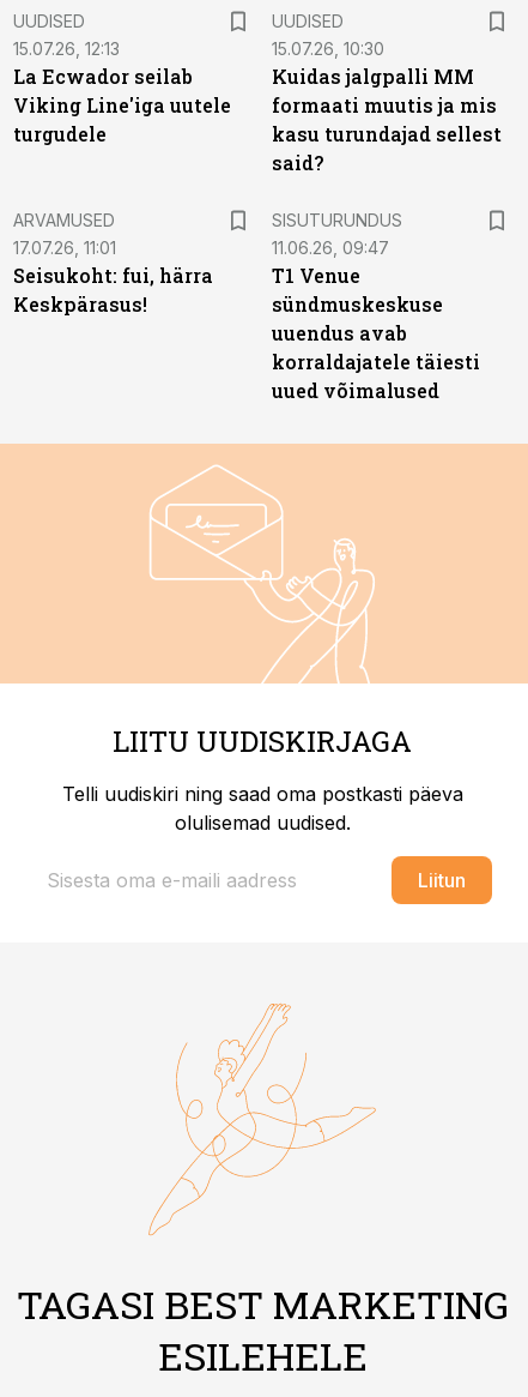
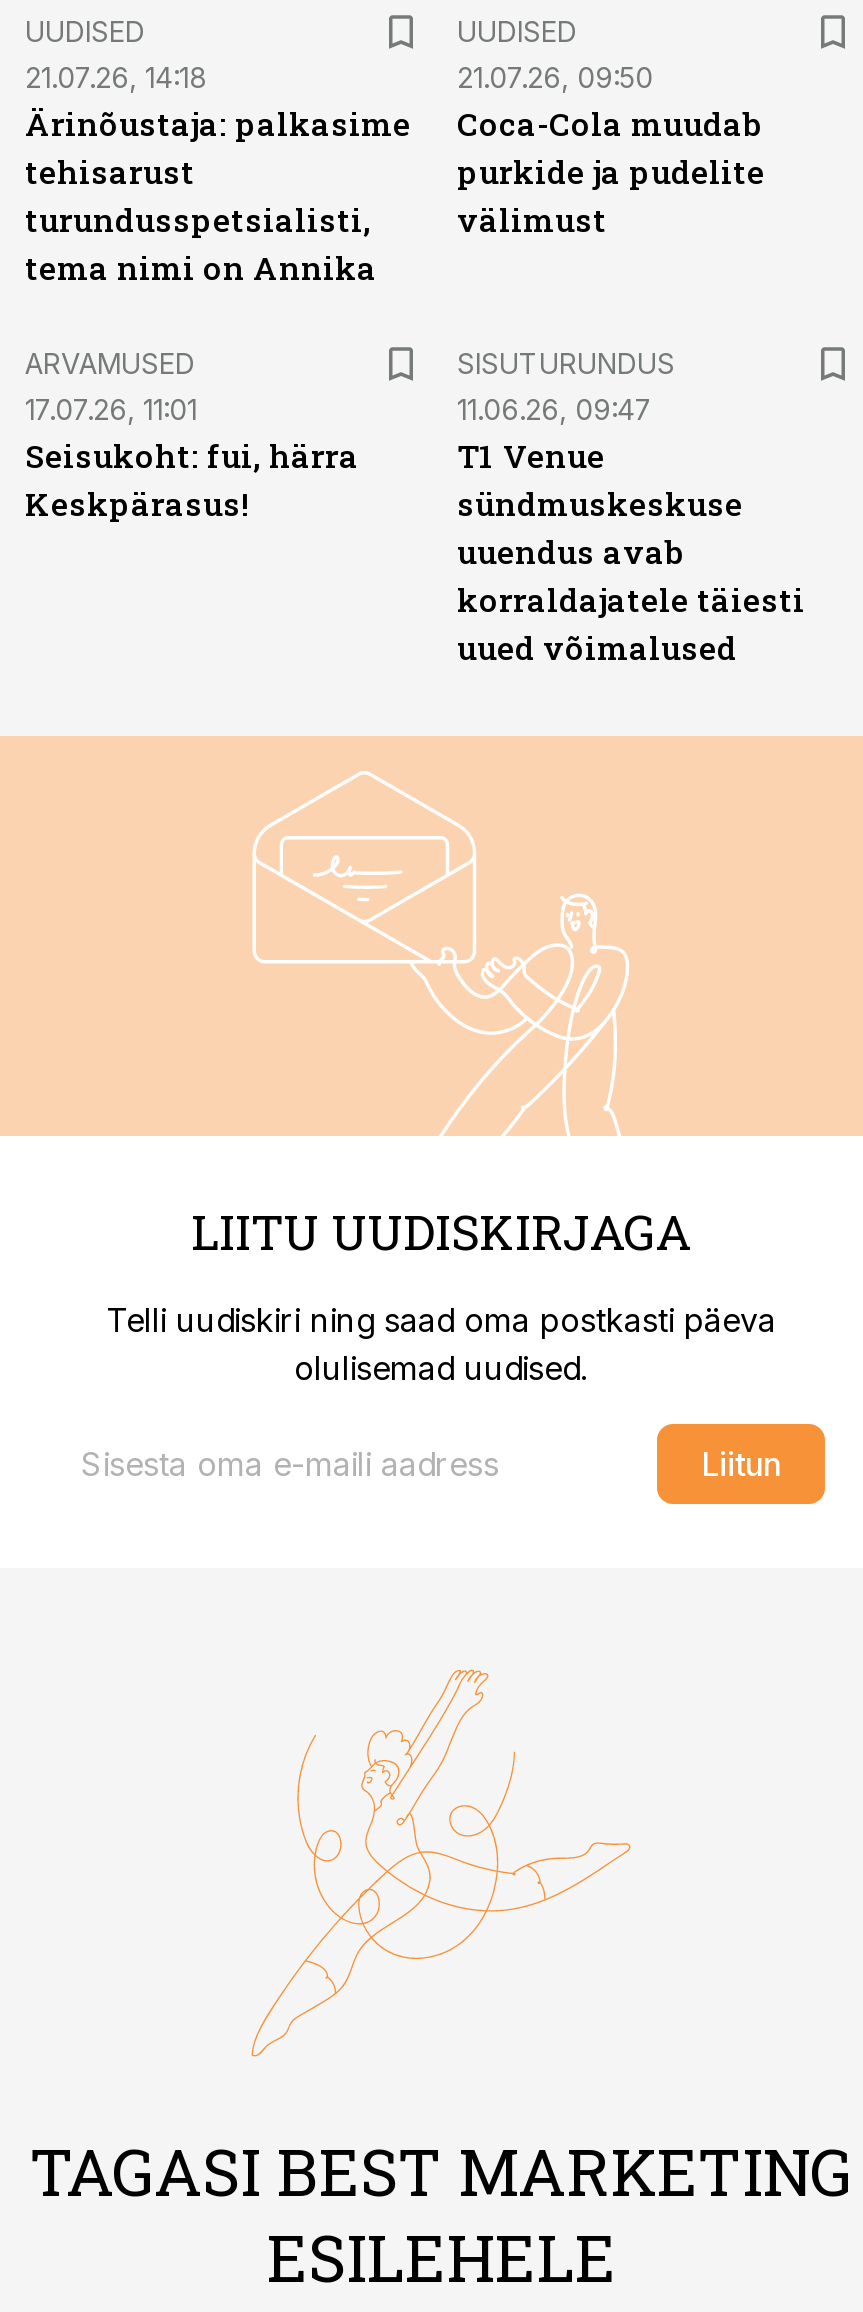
- 15.07.26, 12:13
- La Ecwador seilab
- Viking Line'iga uutele
- turgudele
+ 21.07.26, 14:18
+ Ärinõustaja: palkasime
+ tehisarust
+ turundusspetsialisti,
+ tema nimi on Annika

- 15.07.26, 10:30
- Kuidas jalgpalli MM
- formaati muutis ja mis
- kasu turundajad sellest
- said?
+ 21.07.26, 09:50
+ Coca-Cola muudab
+ purkide ja pudelite
+ välimust
